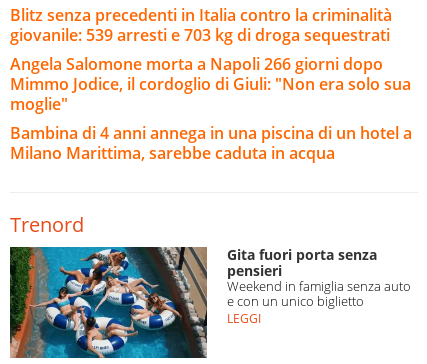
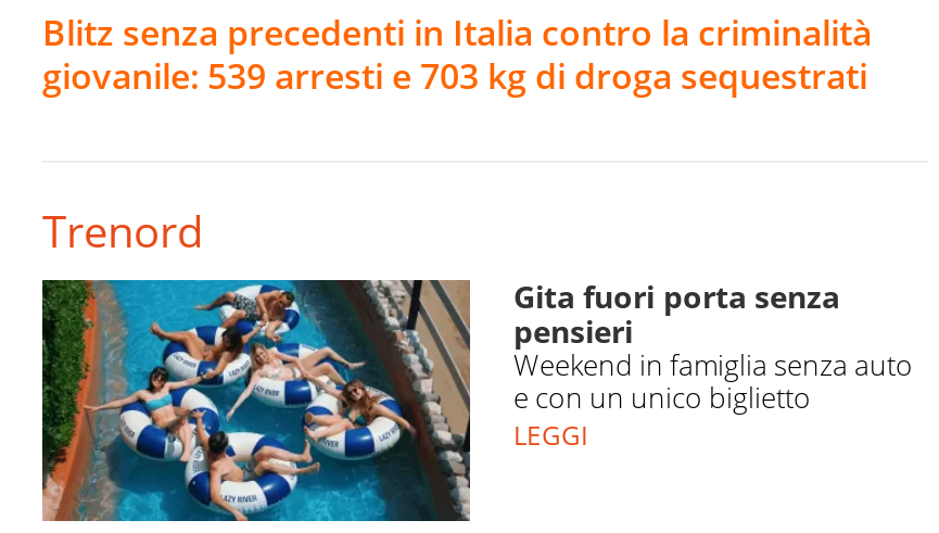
- Angela Salomone morta a Napoli 266 giorni dopo
- Mimmo Jodice, il cordoglio di Giuli: "Non era solo sua
- moglie"
- Bambina di 4 anni annega in una piscina di un hotel a
- Milano Marittima, sarebbe caduta in acqua
